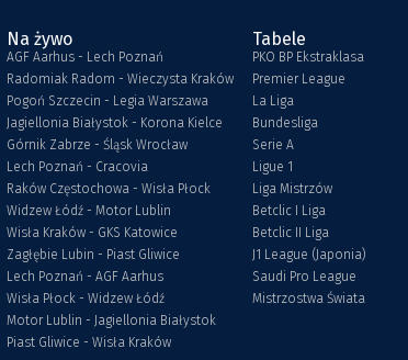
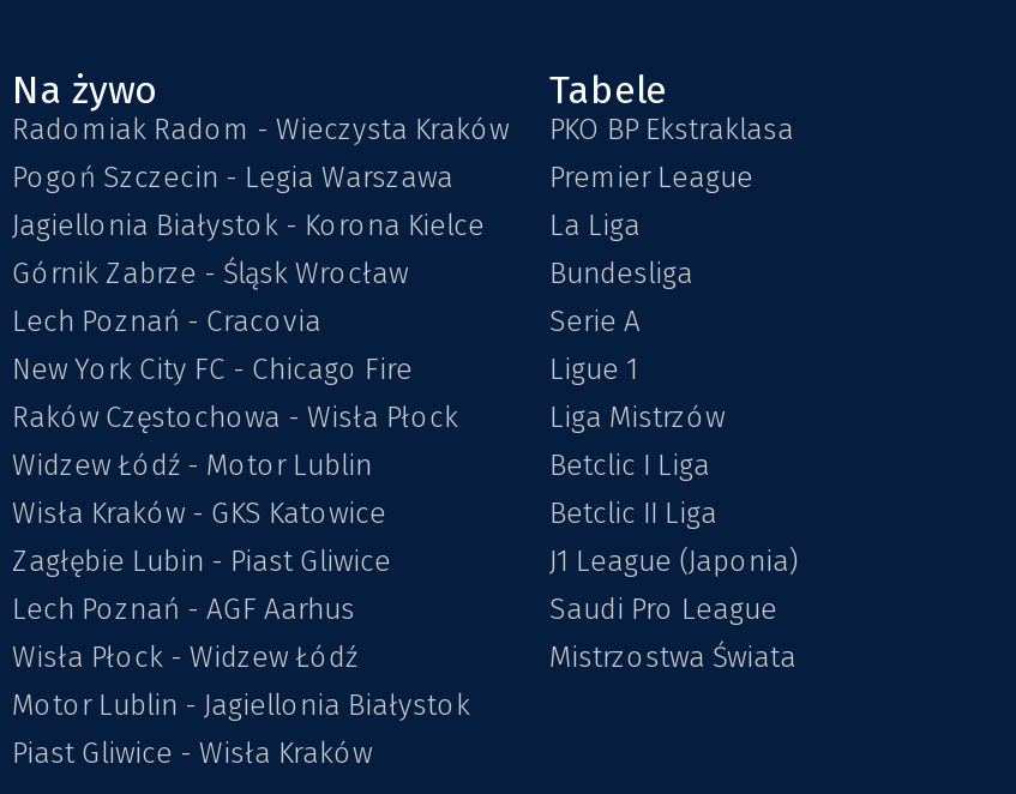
- AGF Aarhus - Lech Poznań

moved up: Radomiak Radom - Wieczysta Kraków | Pogoń Szczecin - Legia Warszawa | Jagiellonia Białystok - Korona Kielce | Górnik Zabrze - Śląsk Wrocław | Lech Poznań - Cracovia

+ New York City FC - Chicago Fire
